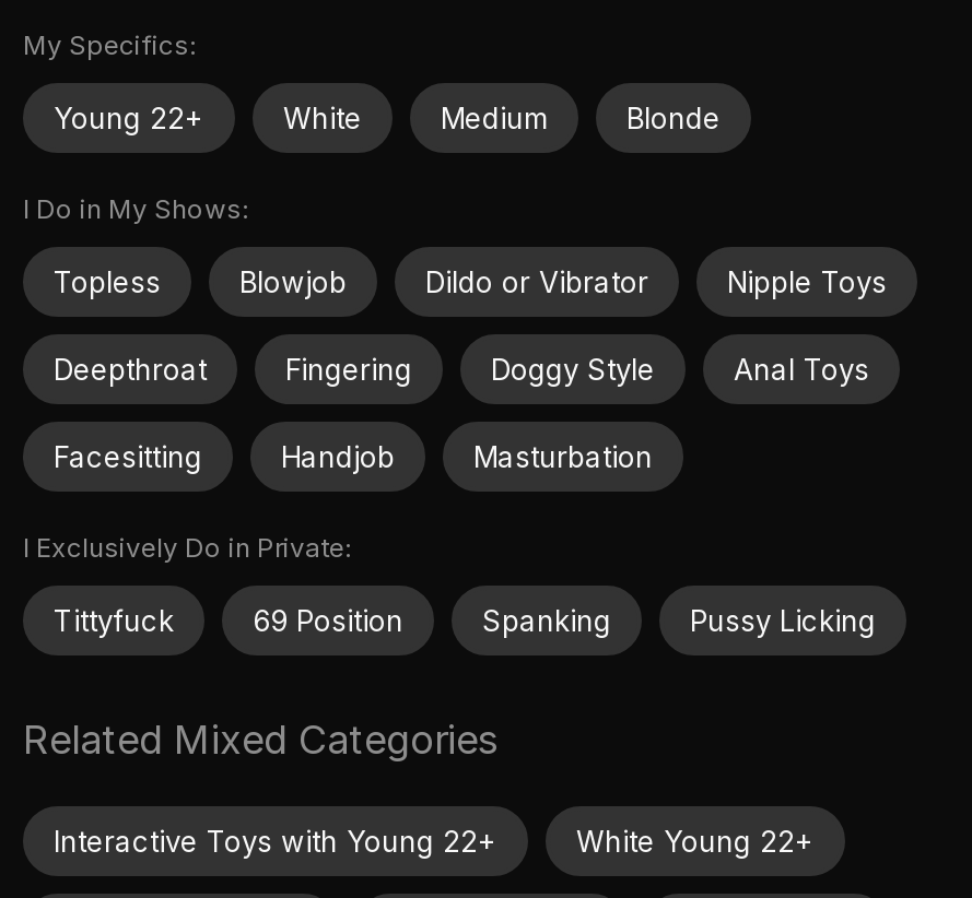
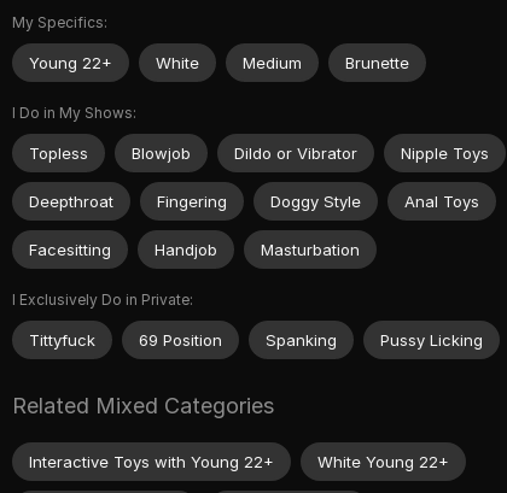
- Blonde
+ Brunette
